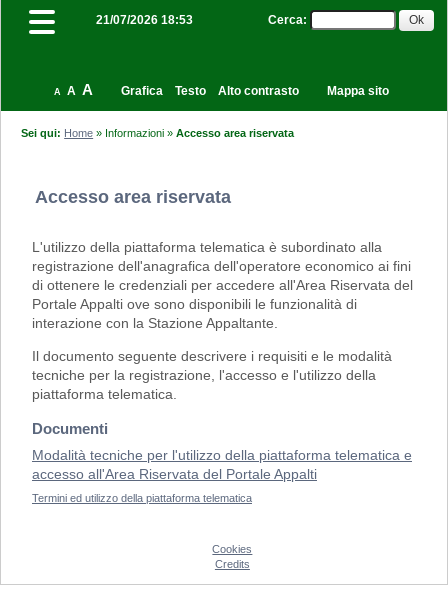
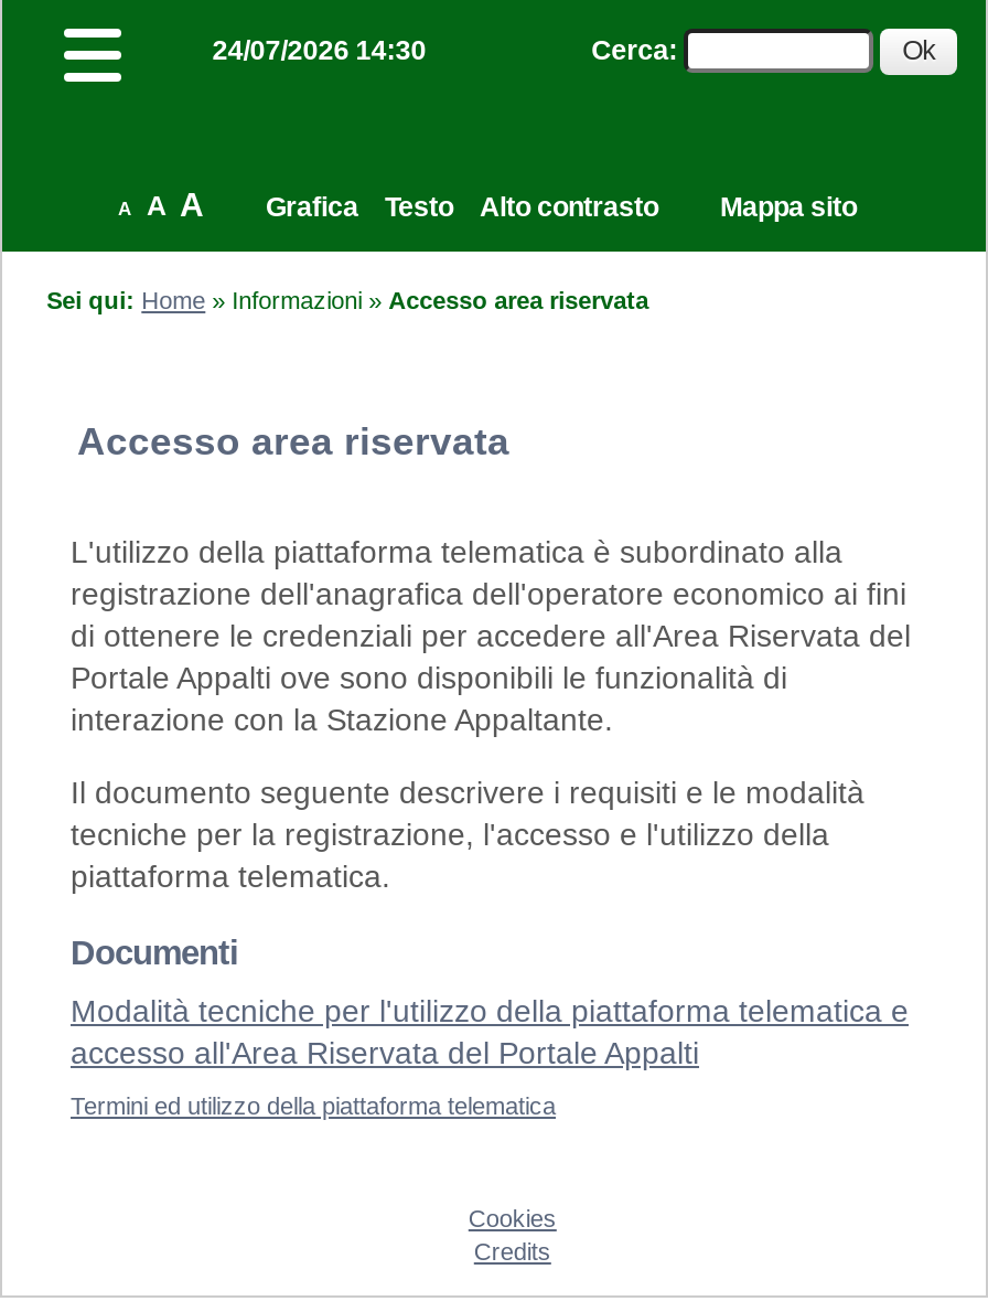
- 21/07/2026 18:53
+ 24/07/2026 14:30
